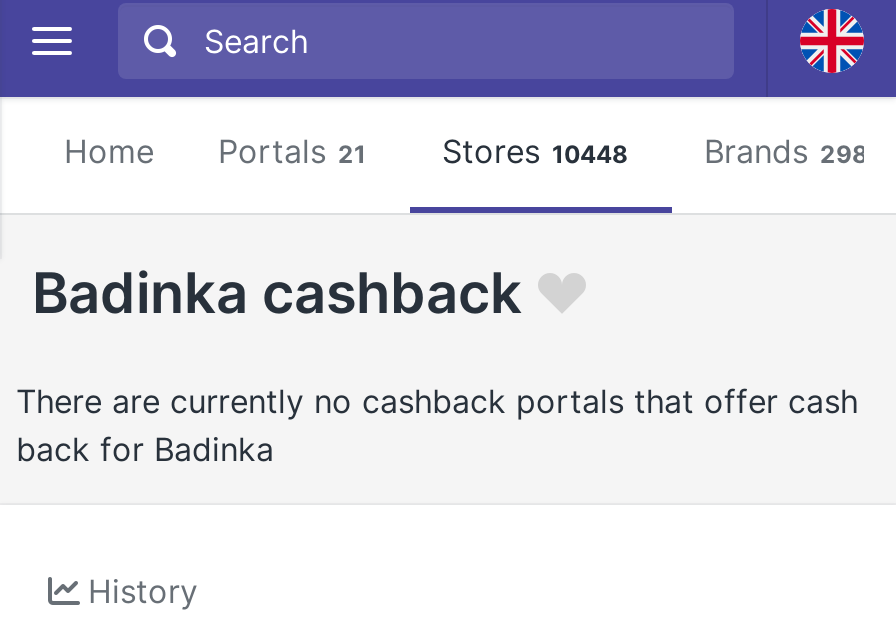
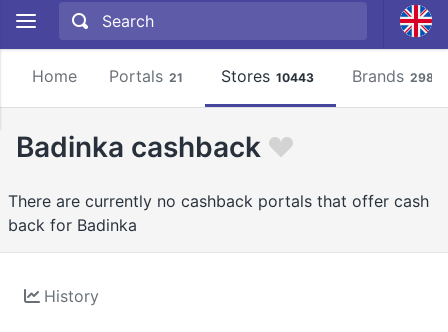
- Stores 10448
+ Stores 10443
